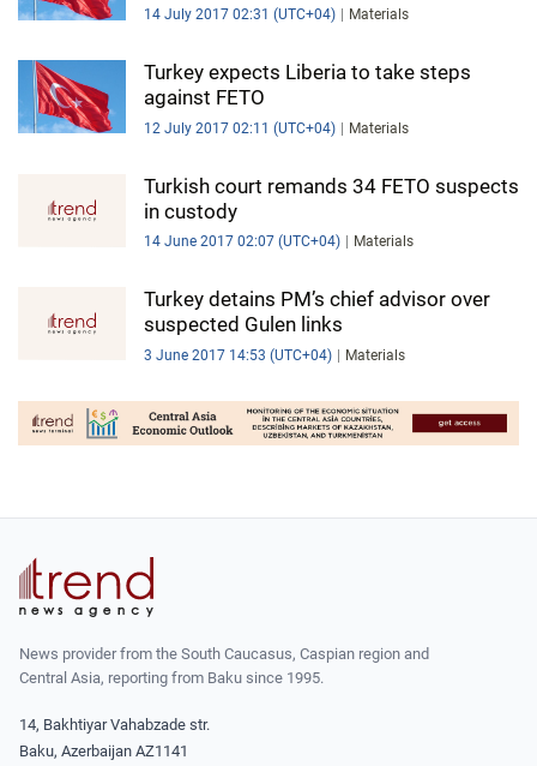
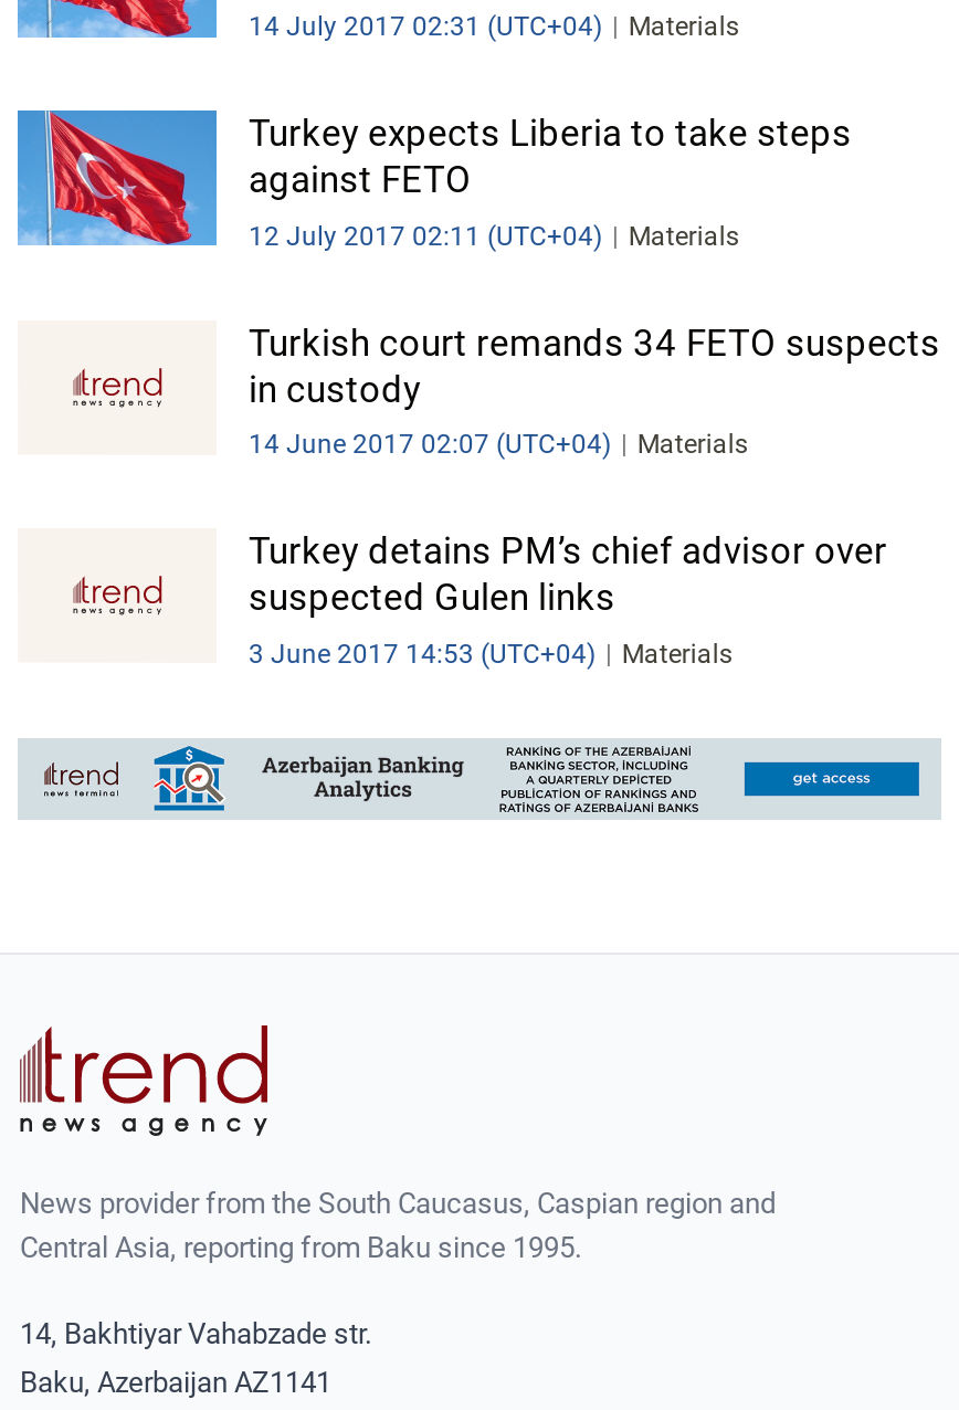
- [image]
+ [image]
